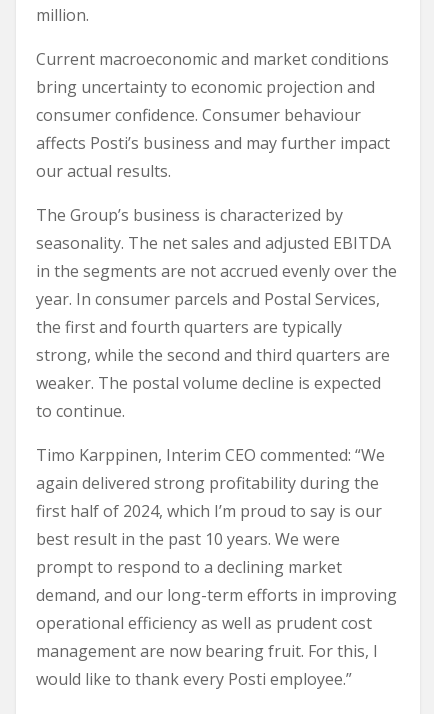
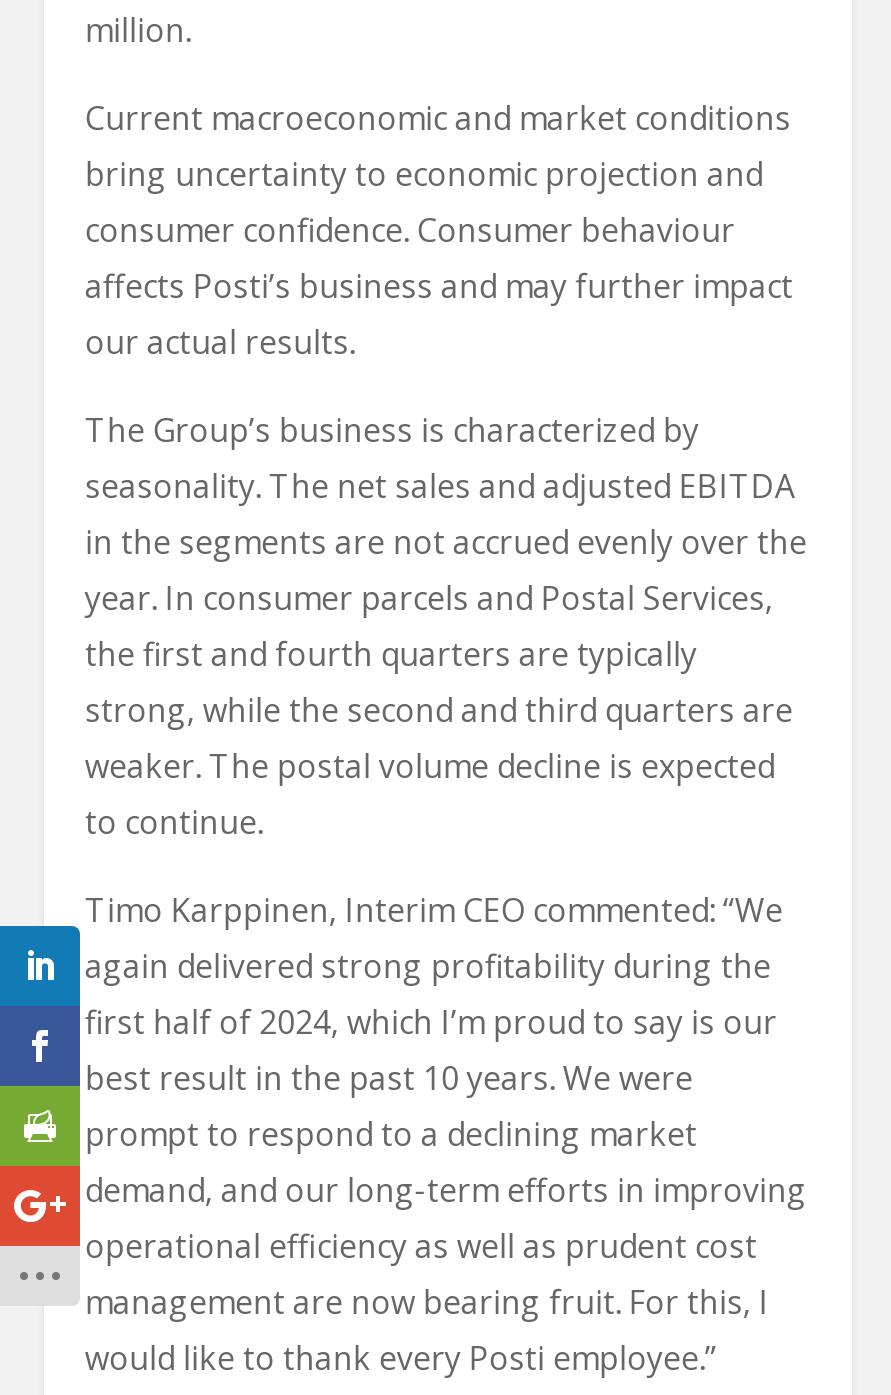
+ [image]
